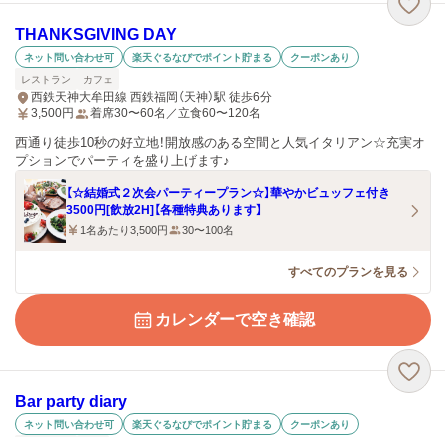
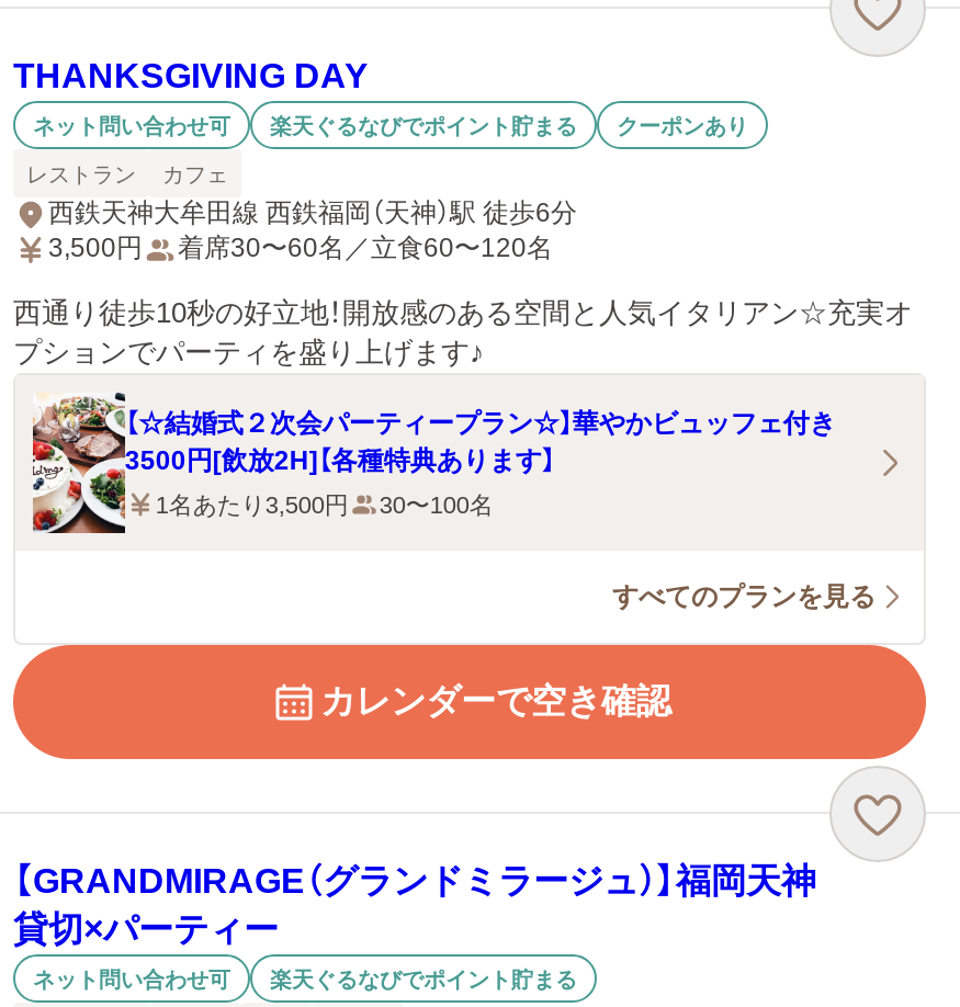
- Bar party diary
+ 【GRANDMIRAGE（グランドミラージュ）】福岡天神
+ 貸切×パーティー

- クーポンあり
